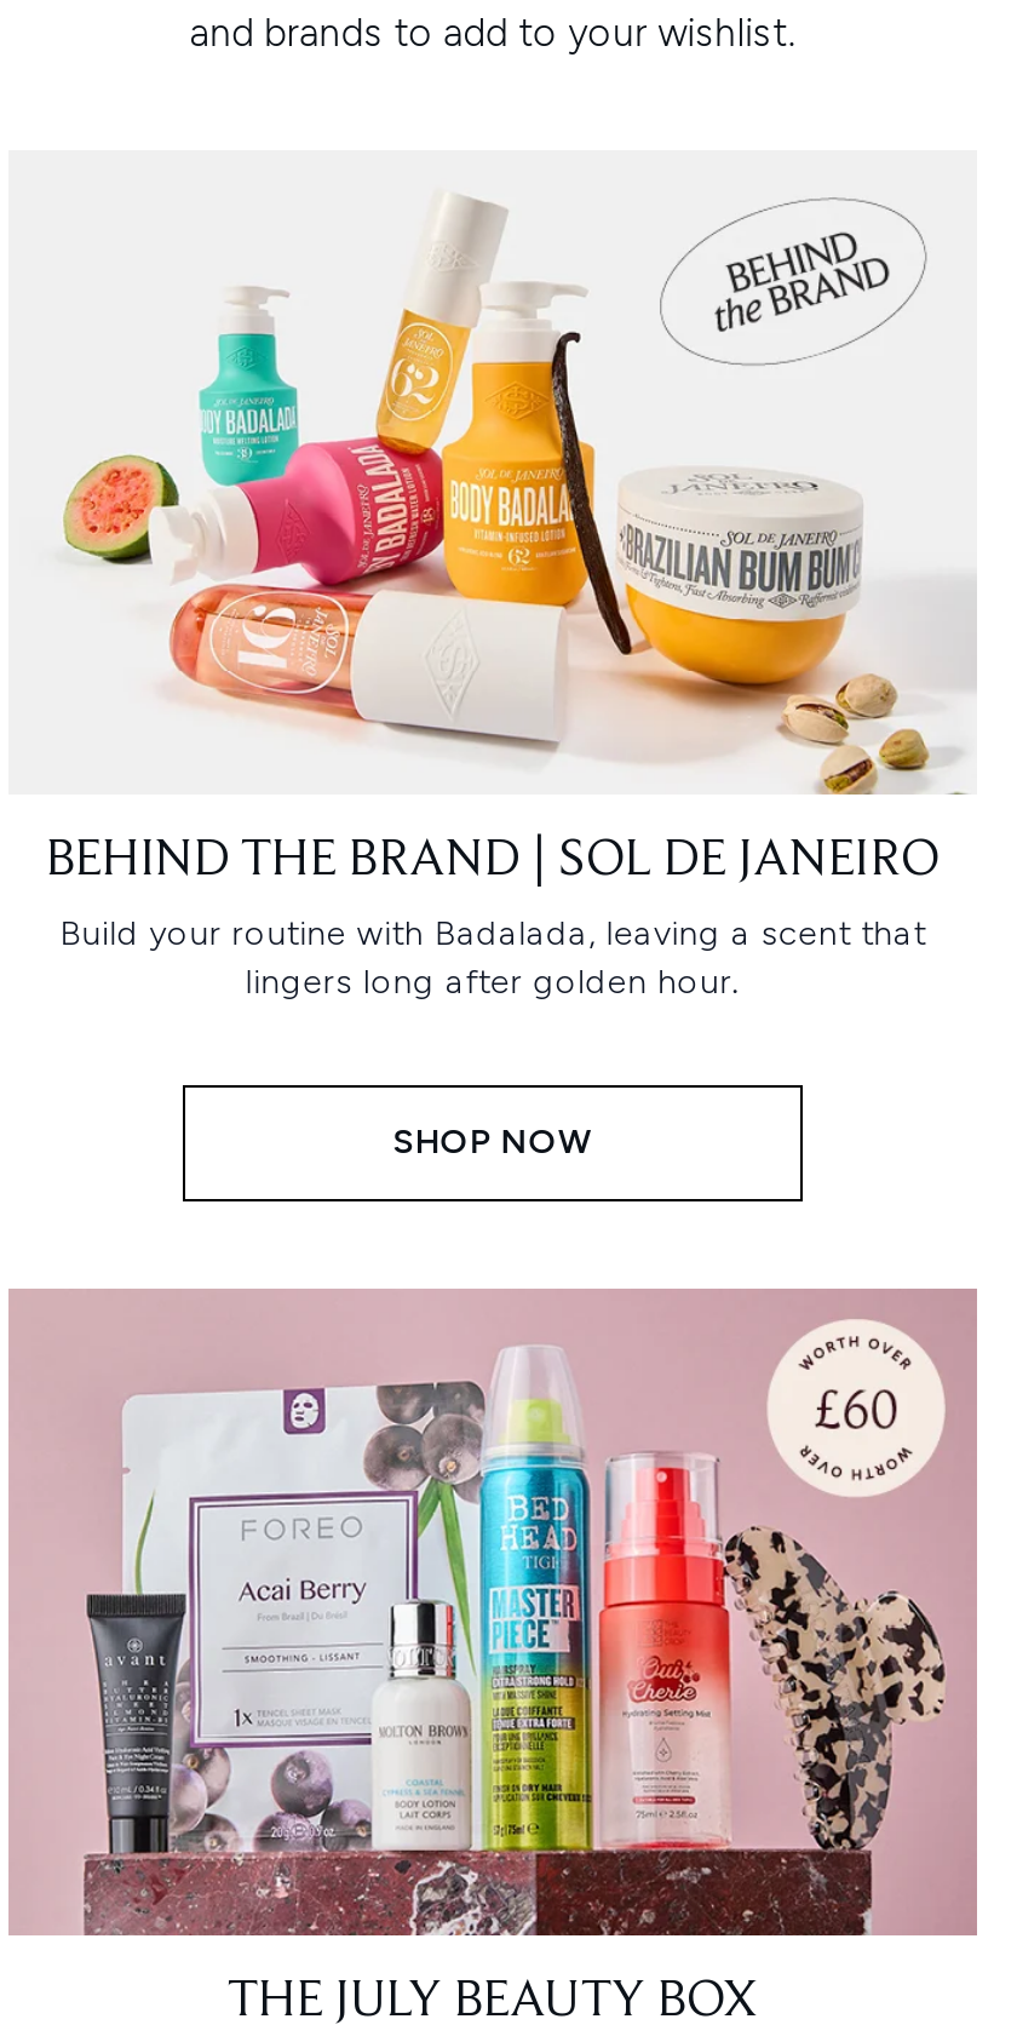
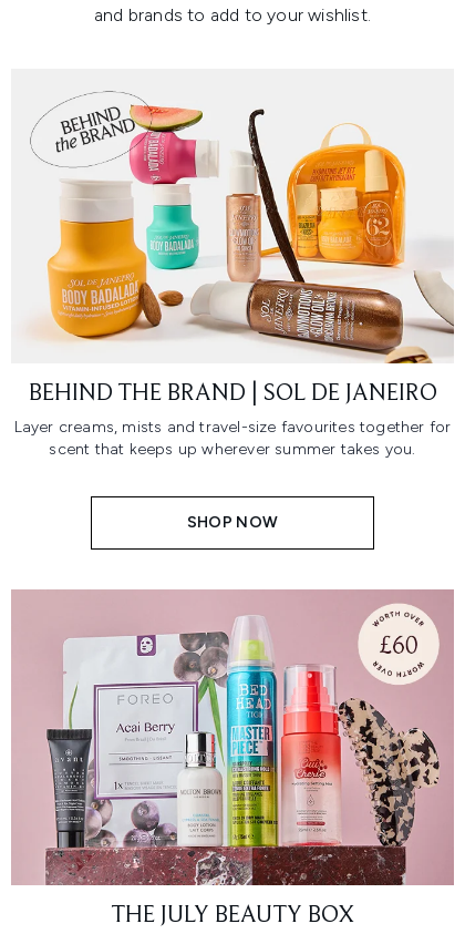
- [image]
+ [image]

- Build your routine with Badalada, leaving a scent that
- lingers long after golden hour.
+ Layer creams, mists and travel-size favourites together for
+ scent that keeps up wherever summer takes you.
